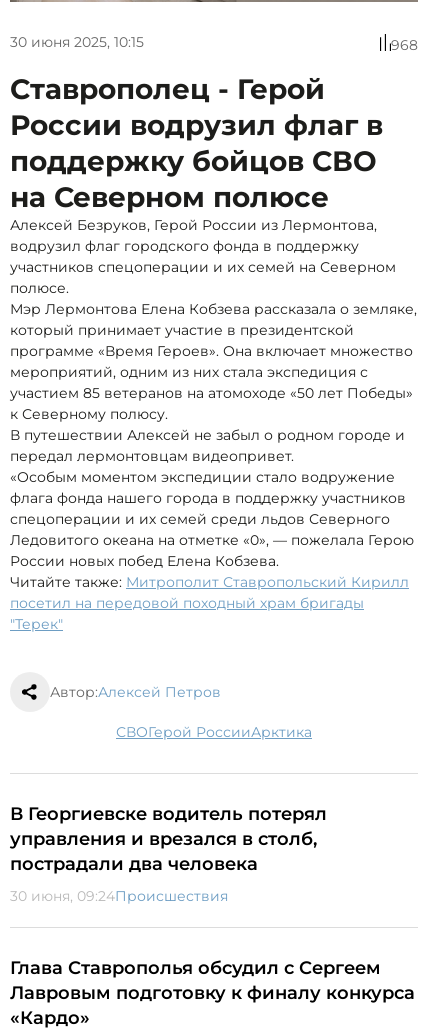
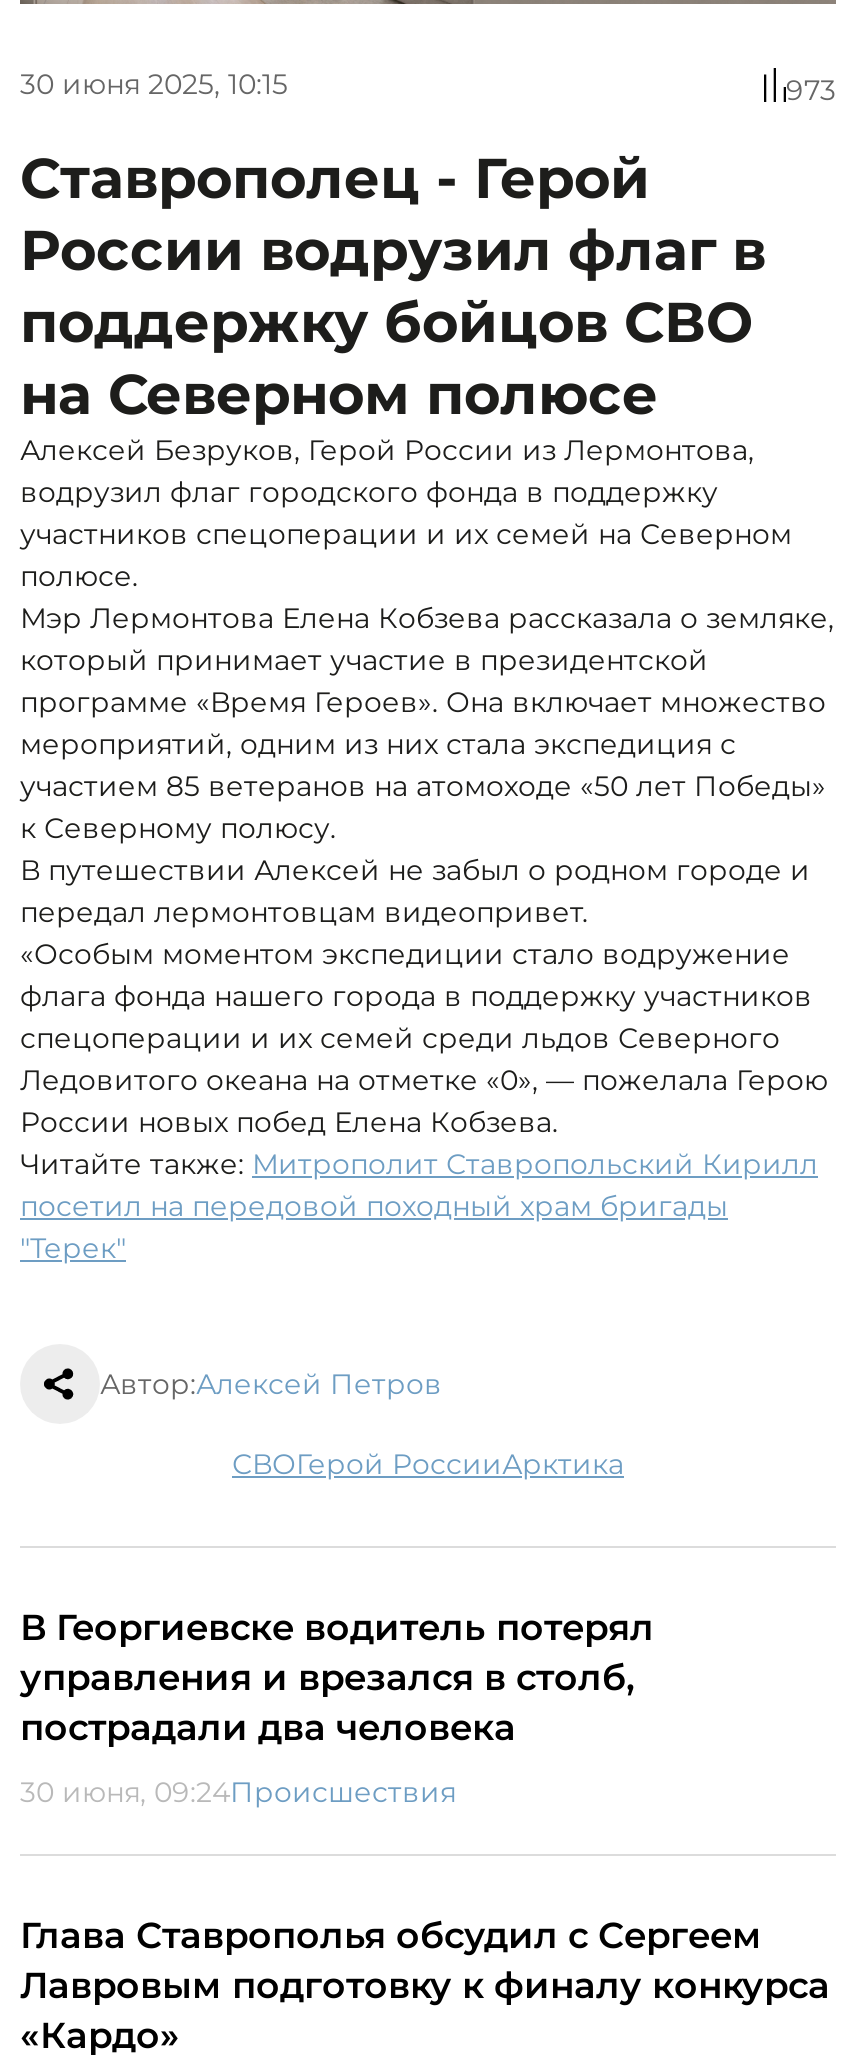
- 968
+ 973
